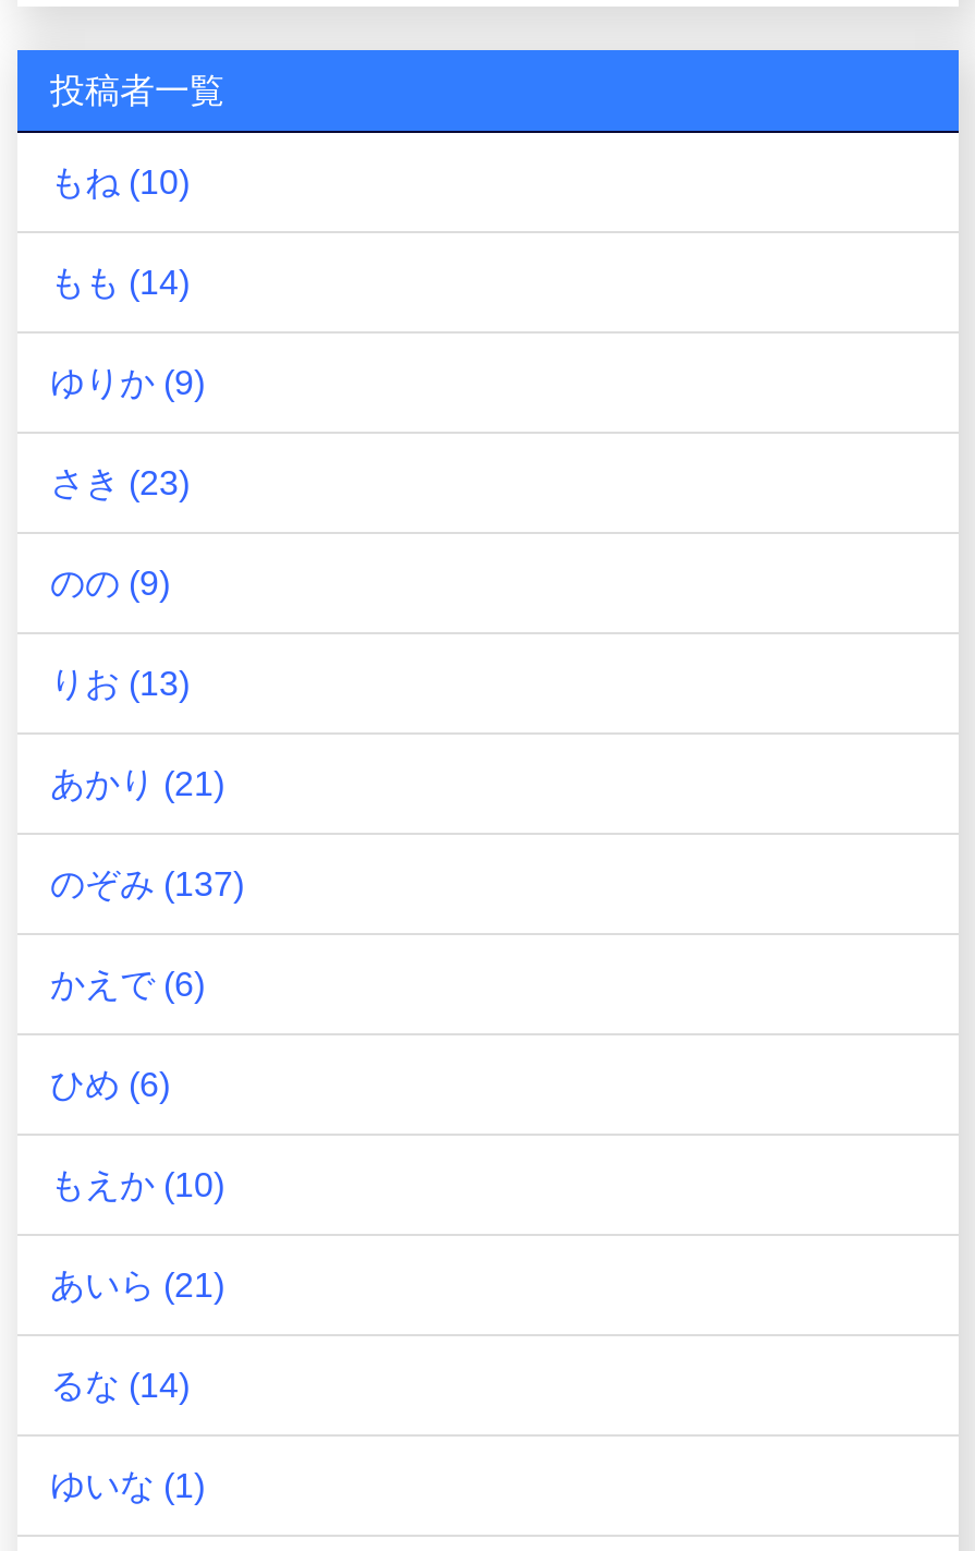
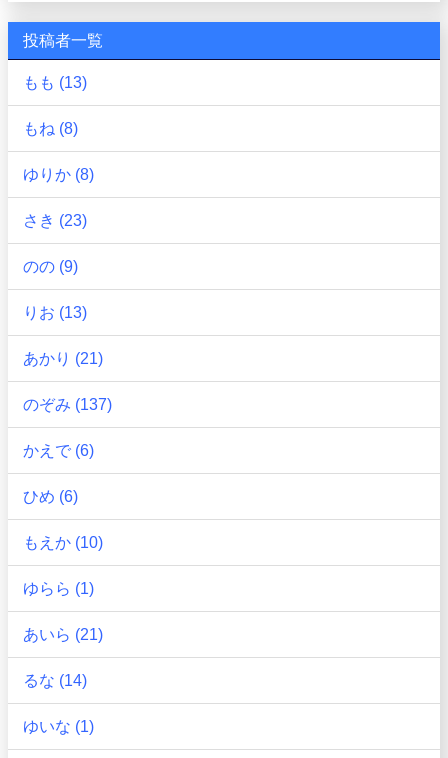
- もね (10)
+ もも (13)

- もも (14)
+ もね (8)

- ゆりか (9)
+ ゆりか (8)

+ ゆらら (1)
